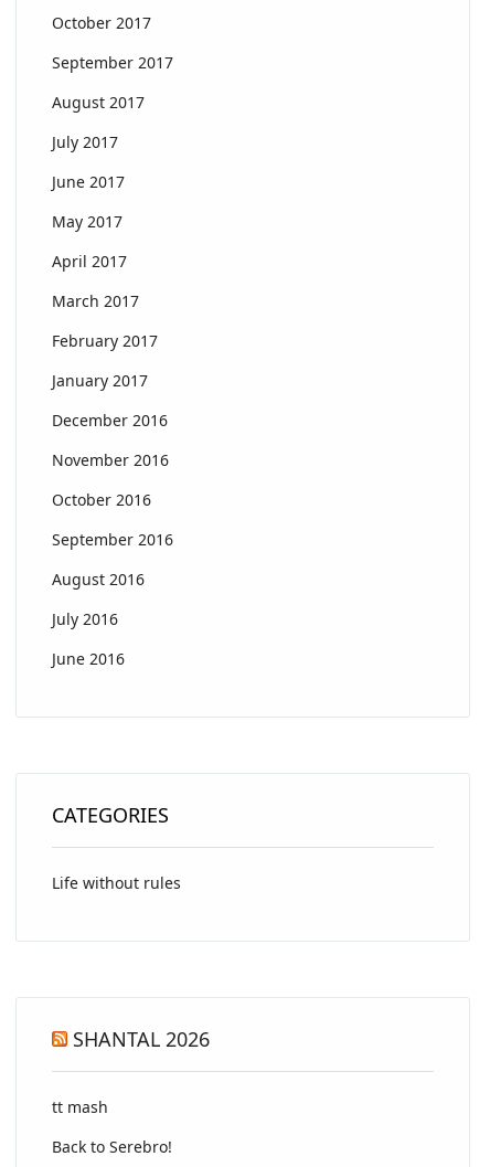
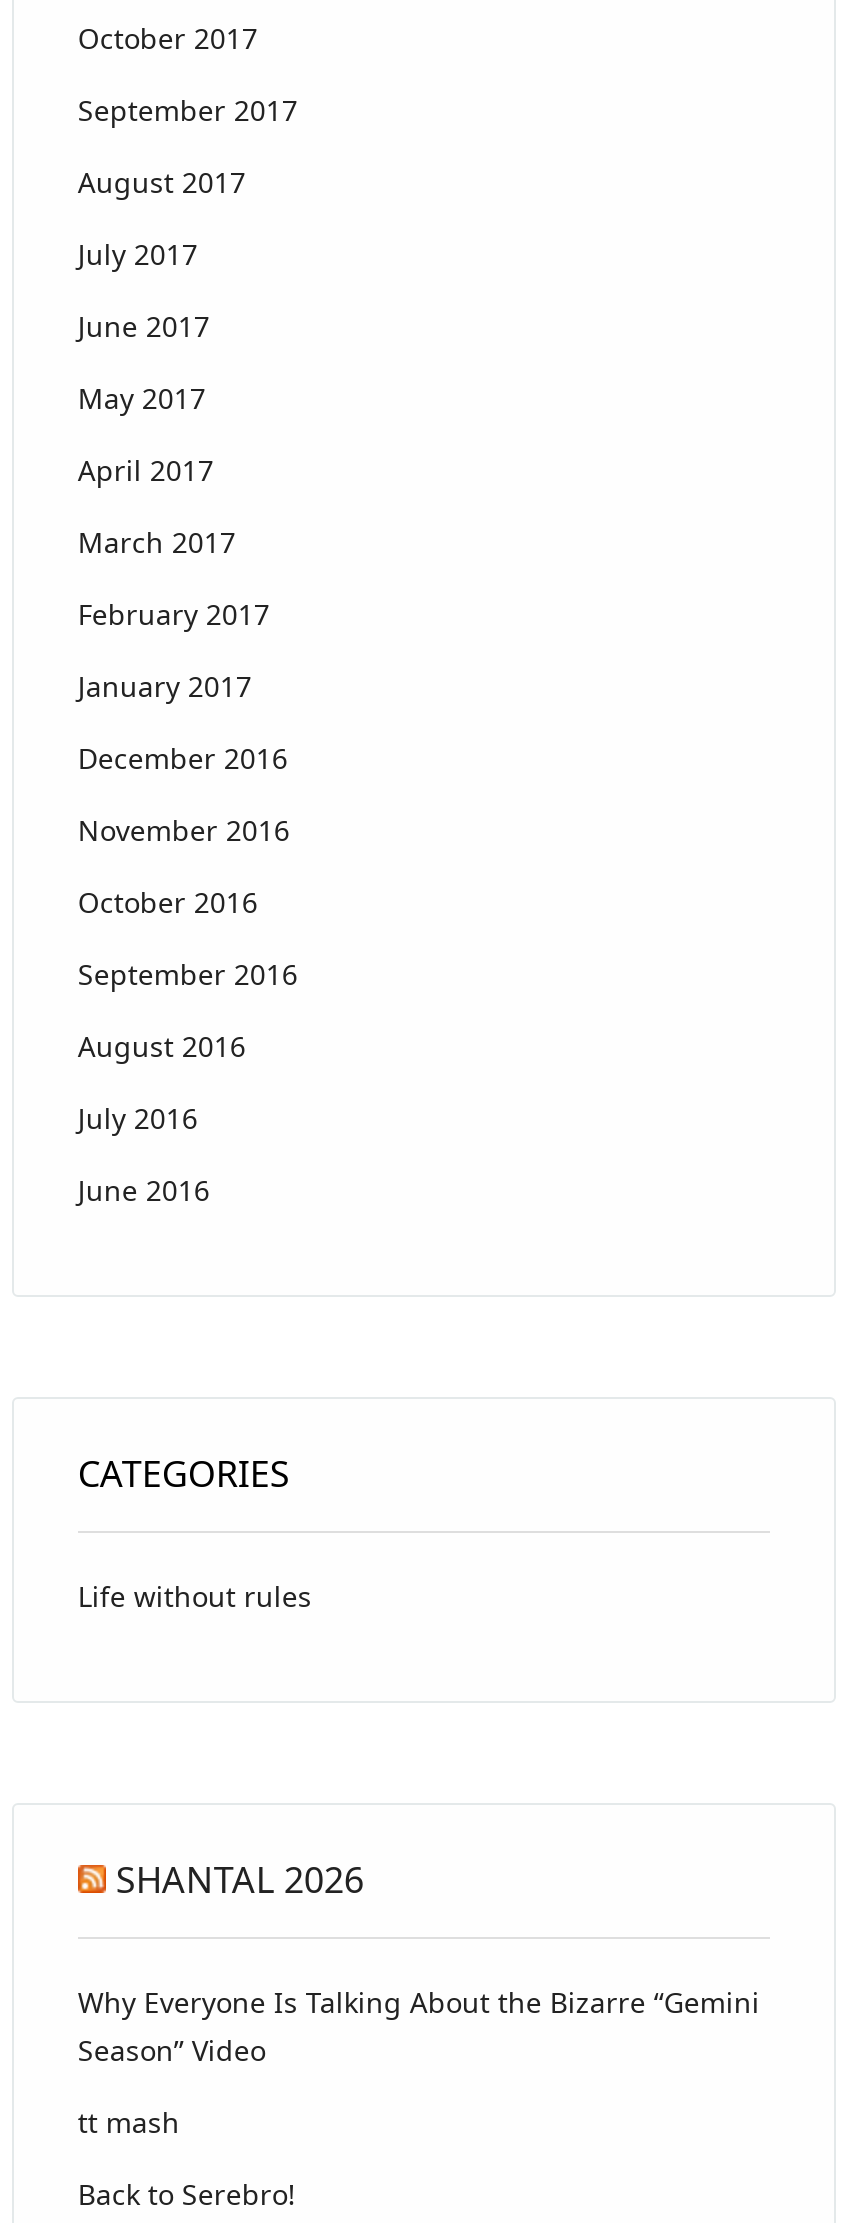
+ Why Everyone Is Talking About the Bizarre “Gemini
+ Season” Video
